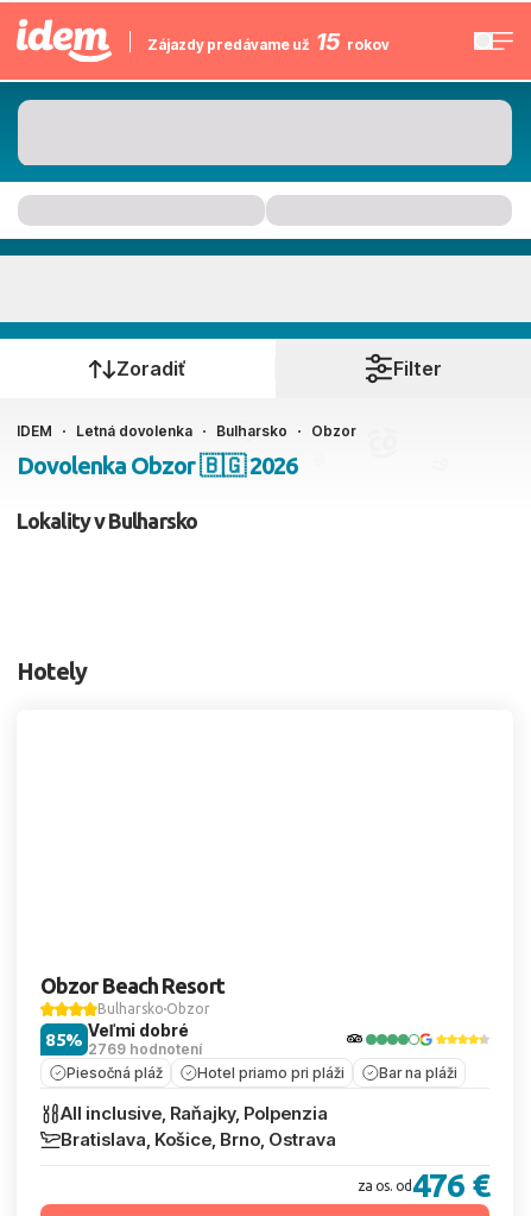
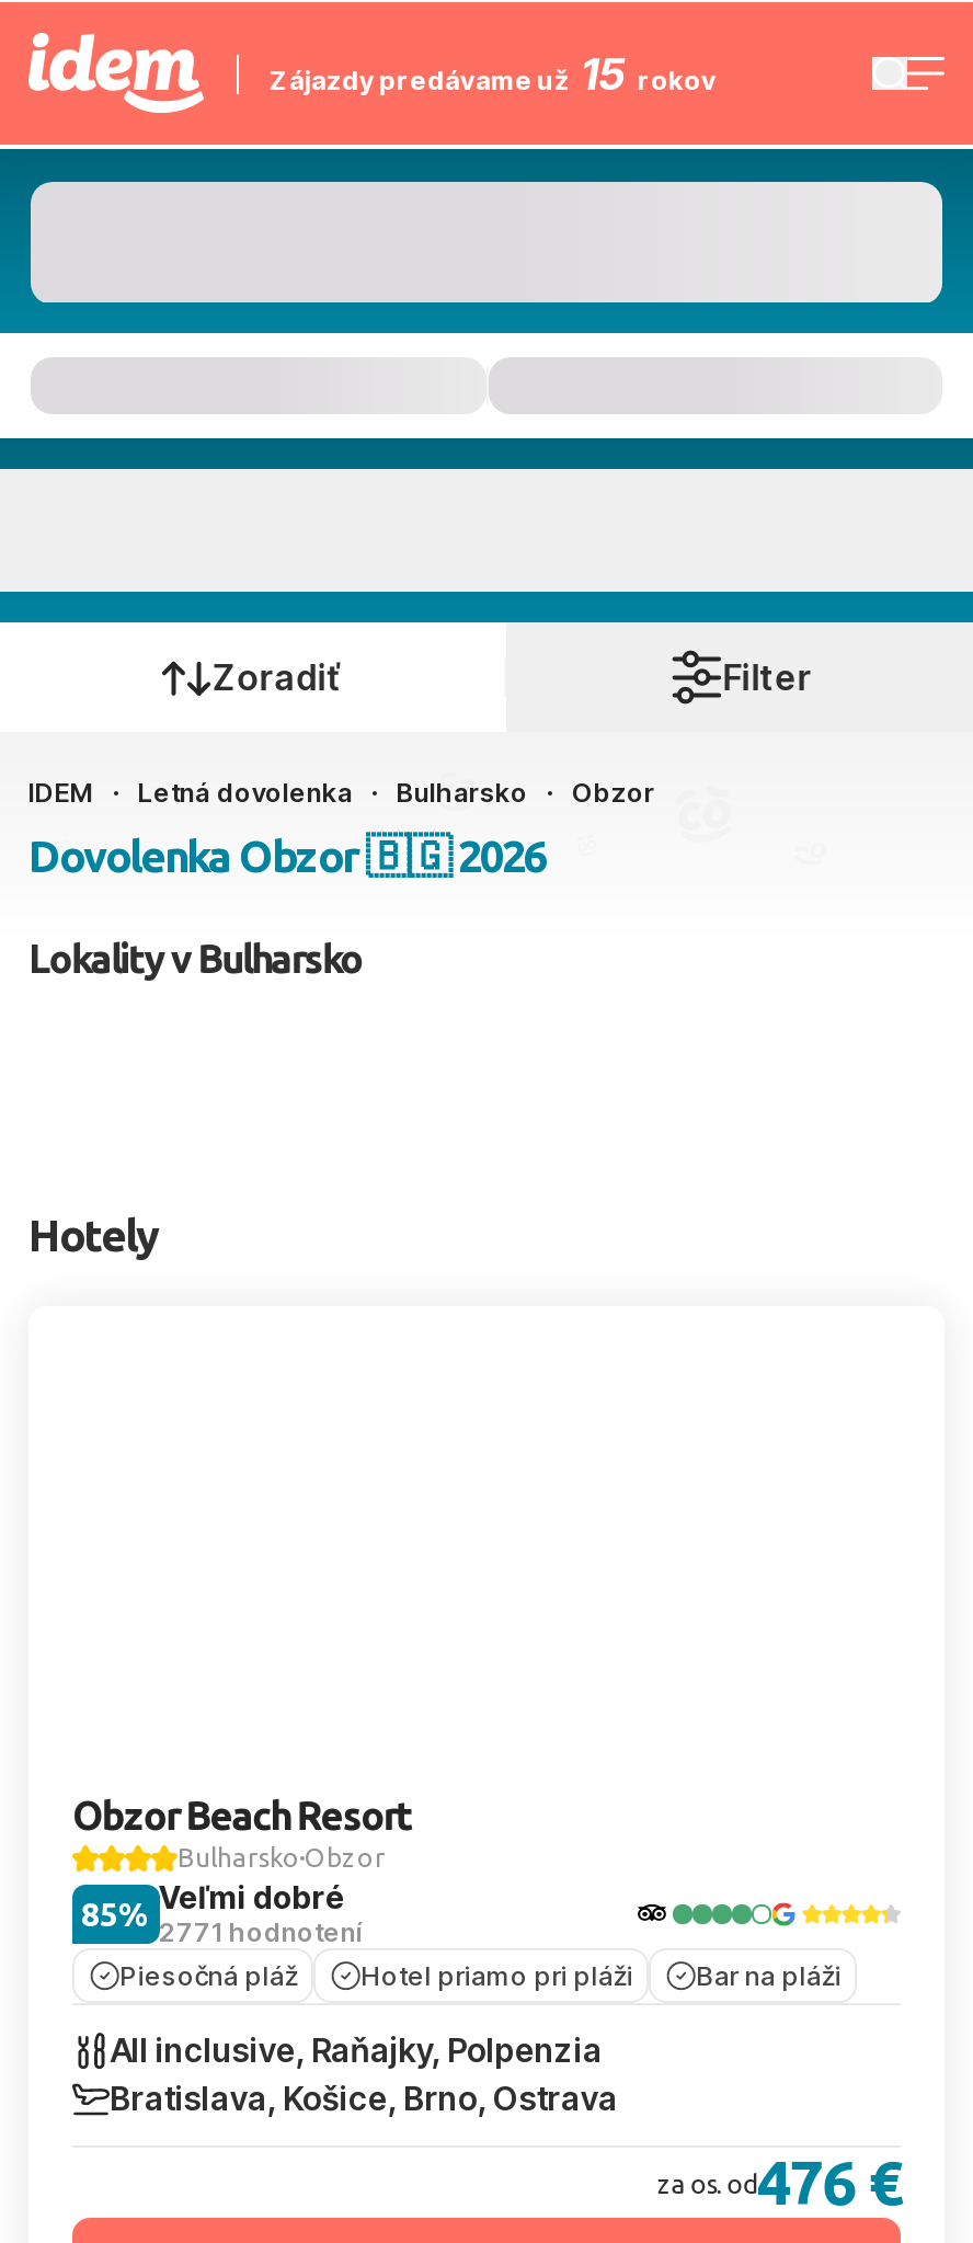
- 85% 2769 hodnotení Veľmi dobré
+ 85% 2771 hodnotení Veľmi dobré
